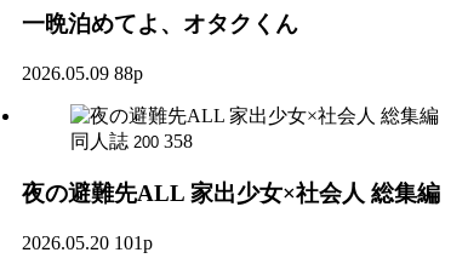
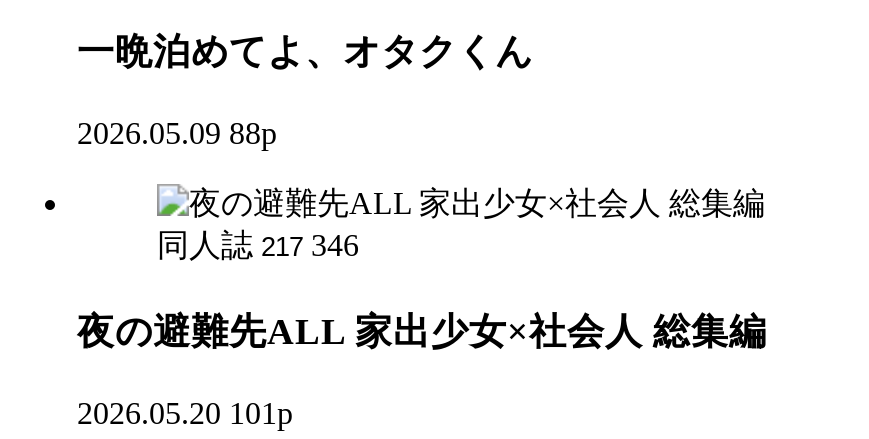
- 同人誌 200 358
+ 同人誌 217 346
